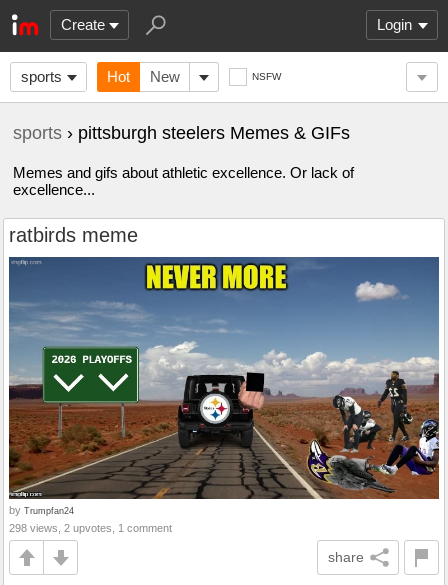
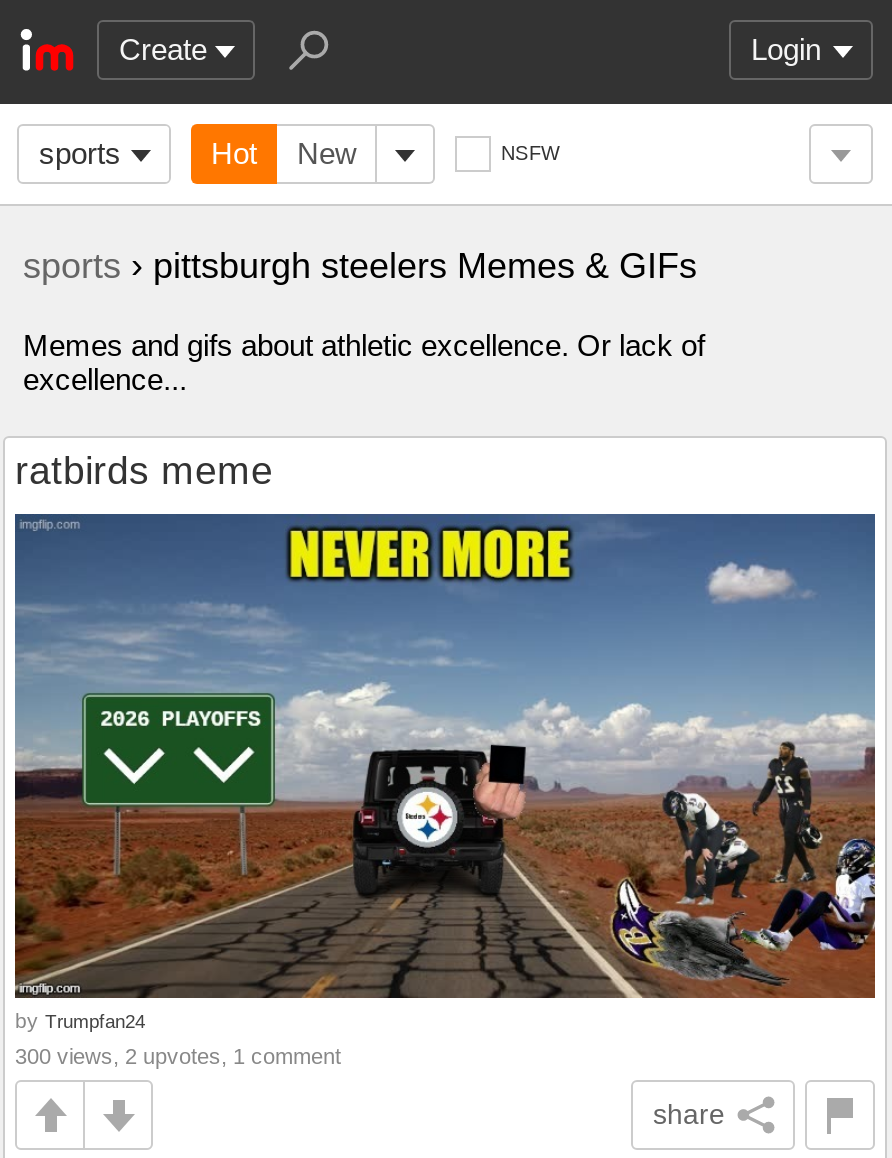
- 298 views, 2 upvotes, 1 comment
+ 300 views, 2 upvotes, 1 comment
